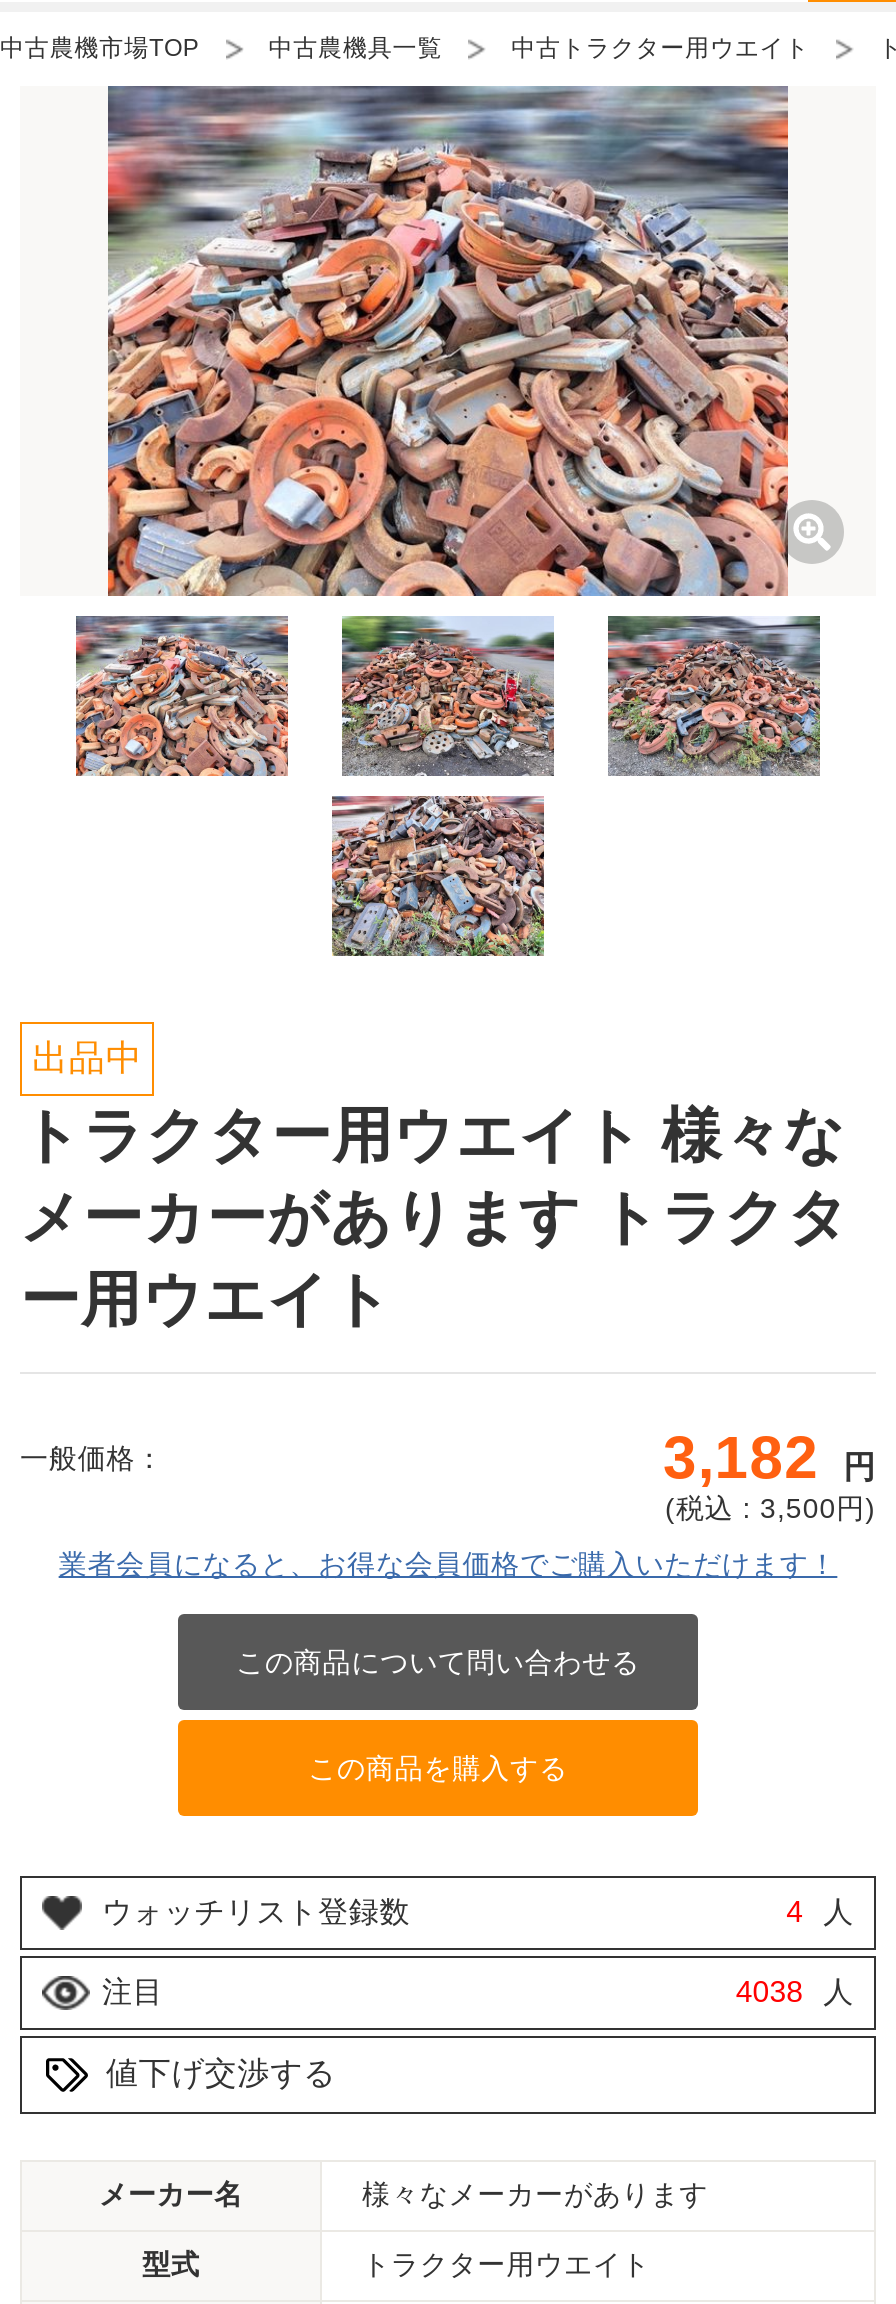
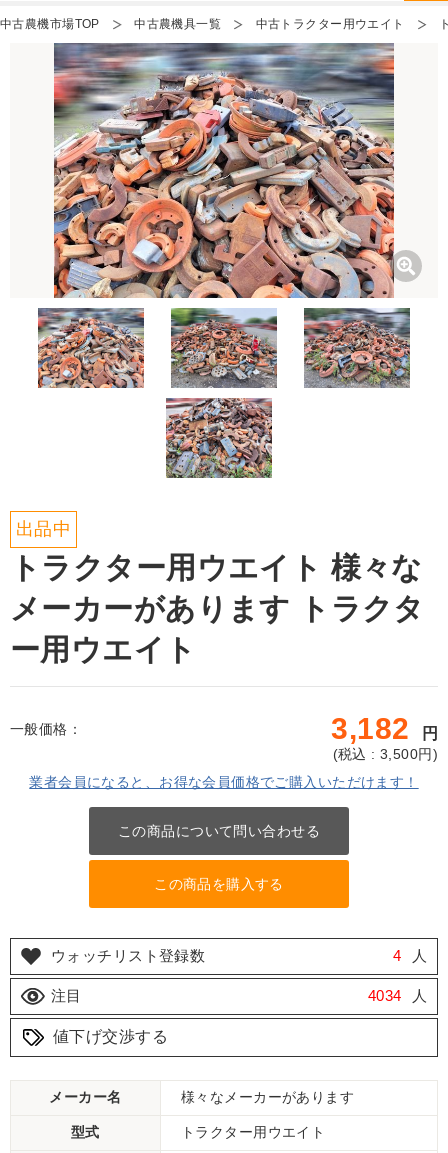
- 4038 人
+ 4034 人
